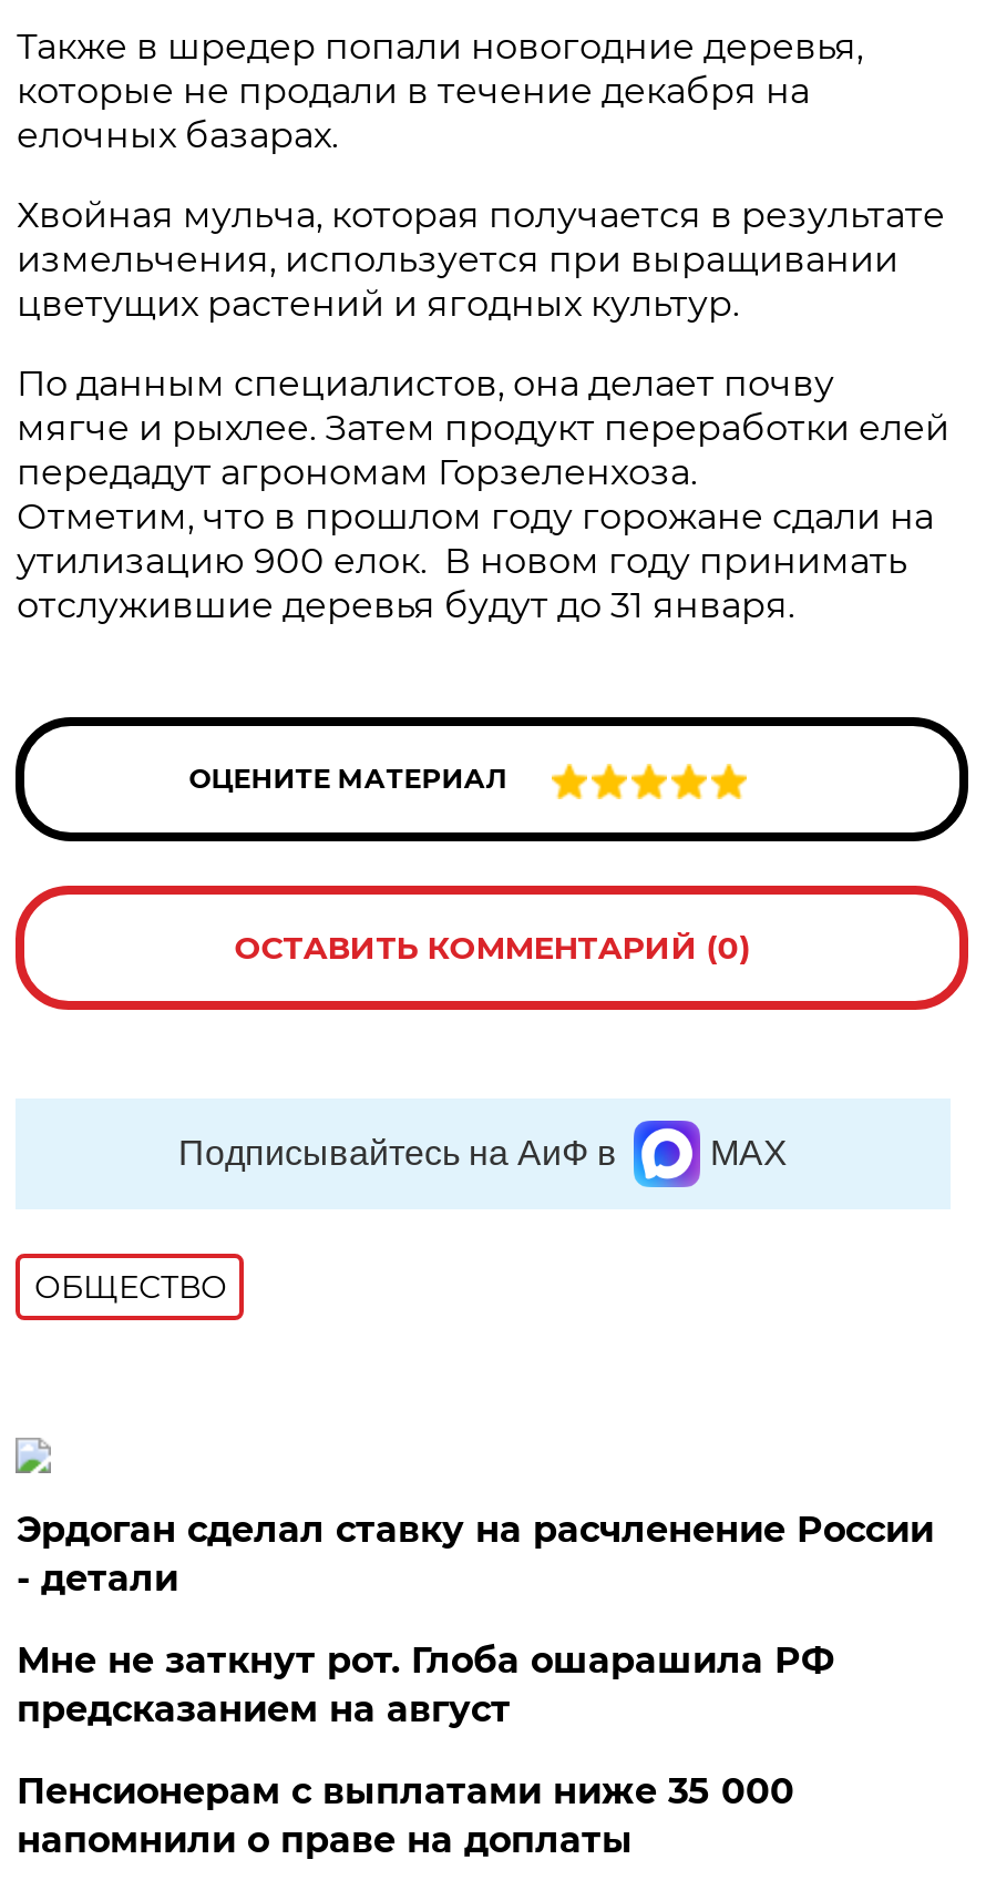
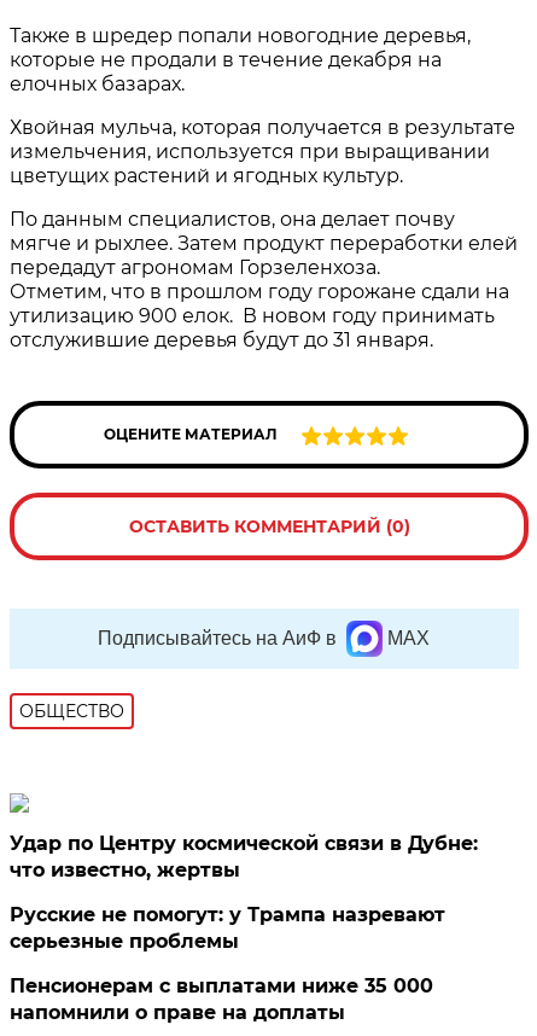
- Эрдоган сделал ставку на расчленение России
- - детали
+ Удар по Центру космической связи в Дубне:
+ что известно, жертвы

- Мне не заткнут рот. Глоба ошарашила РФ
- предсказанием на август
+ Русские не помогут: у Трампа назревают
+ серьезные проблемы
